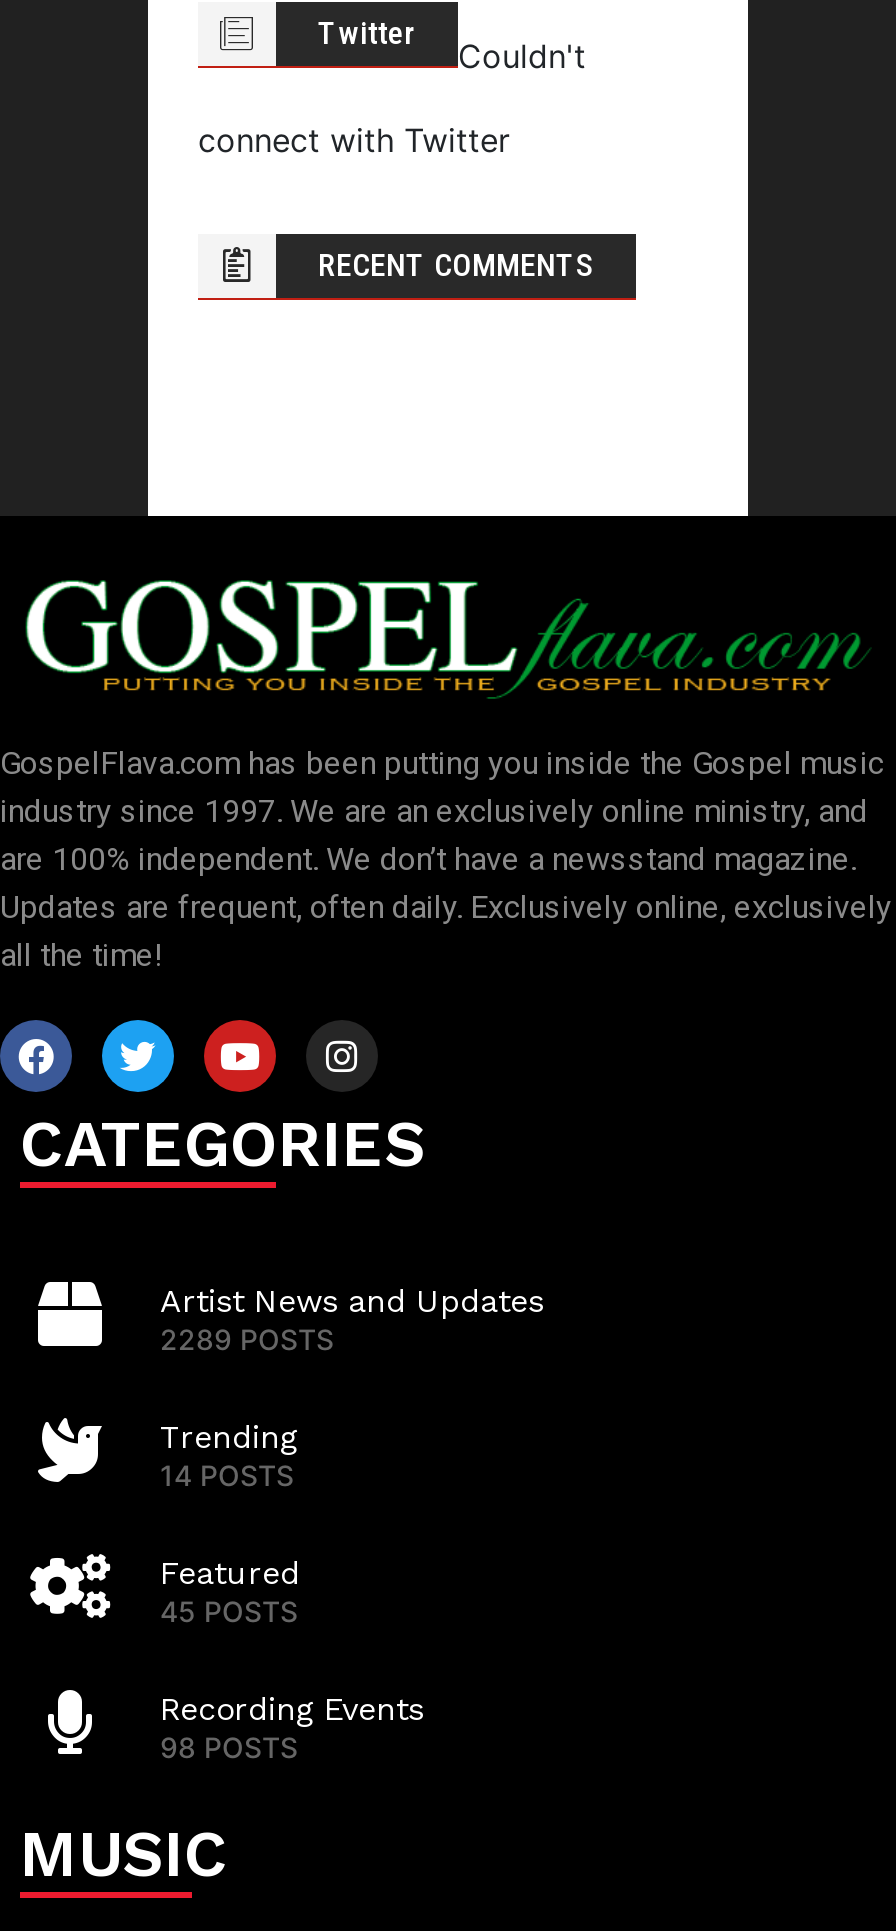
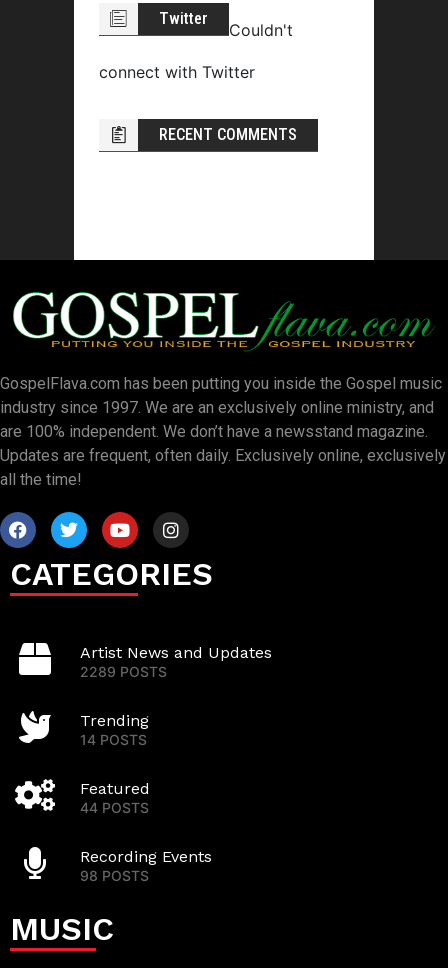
- 45 POSTS
+ 44 POSTS
